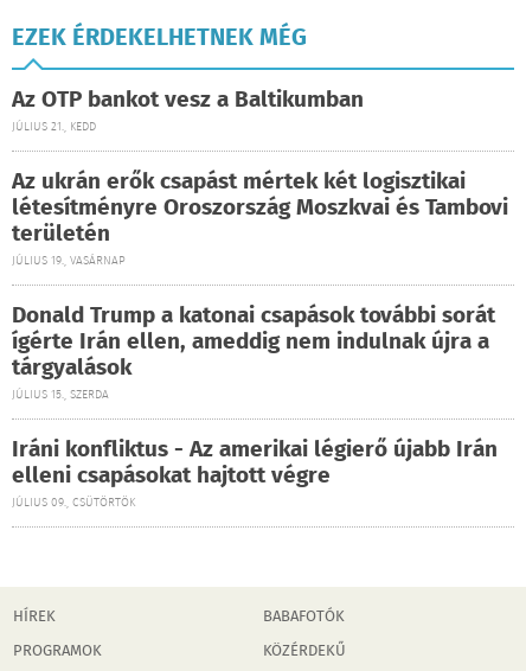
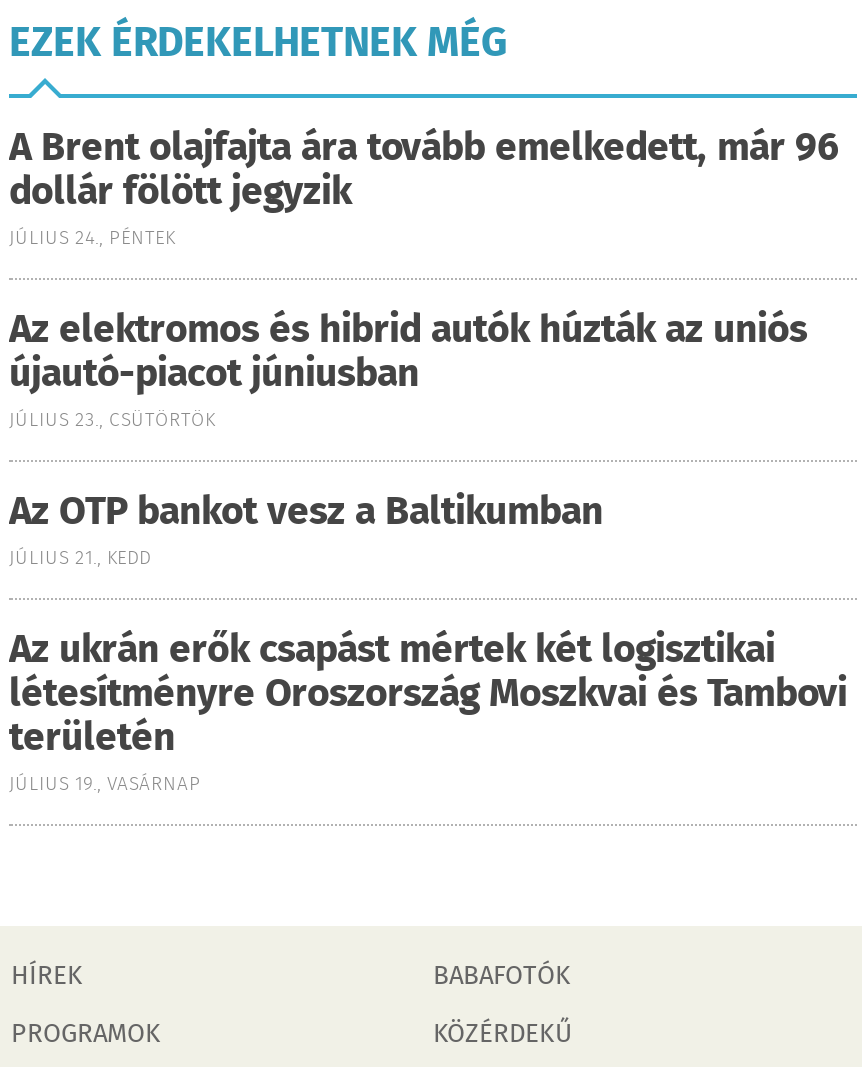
+ A Brent olajfajta ára tovább emelkedett, már 96
+ dollár fölött jegyzik
+ JÚLIUS 24., PÉNTEK
+ Az elektromos és hibrid autók húzták az uniós
+ újautó-piacot júniusban
+ JÚLIUS 23., CSÜTÖRTÖK

moved down: Az OTP bankot vesz a Baltikumban | JÚLIUS 21., KEDD | Az ukrán erők csapást mértek két logisztikai | létesítményre Oroszország Moszkvai és Tambovi | területén | JÚLIUS 19., VASÁRNAP

- Donald Trump a katonai csapások további sorát
- ígérte Irán ellen, ameddig nem indulnak újra a
- tárgyalások
- JÚLIUS 15., SZERDA
- Iráni konfliktus - Az amerikai légierő újabb Irán
- elleni csapásokat hajtott végre
- JÚLIUS 09., CSÜTÖRTÖK
